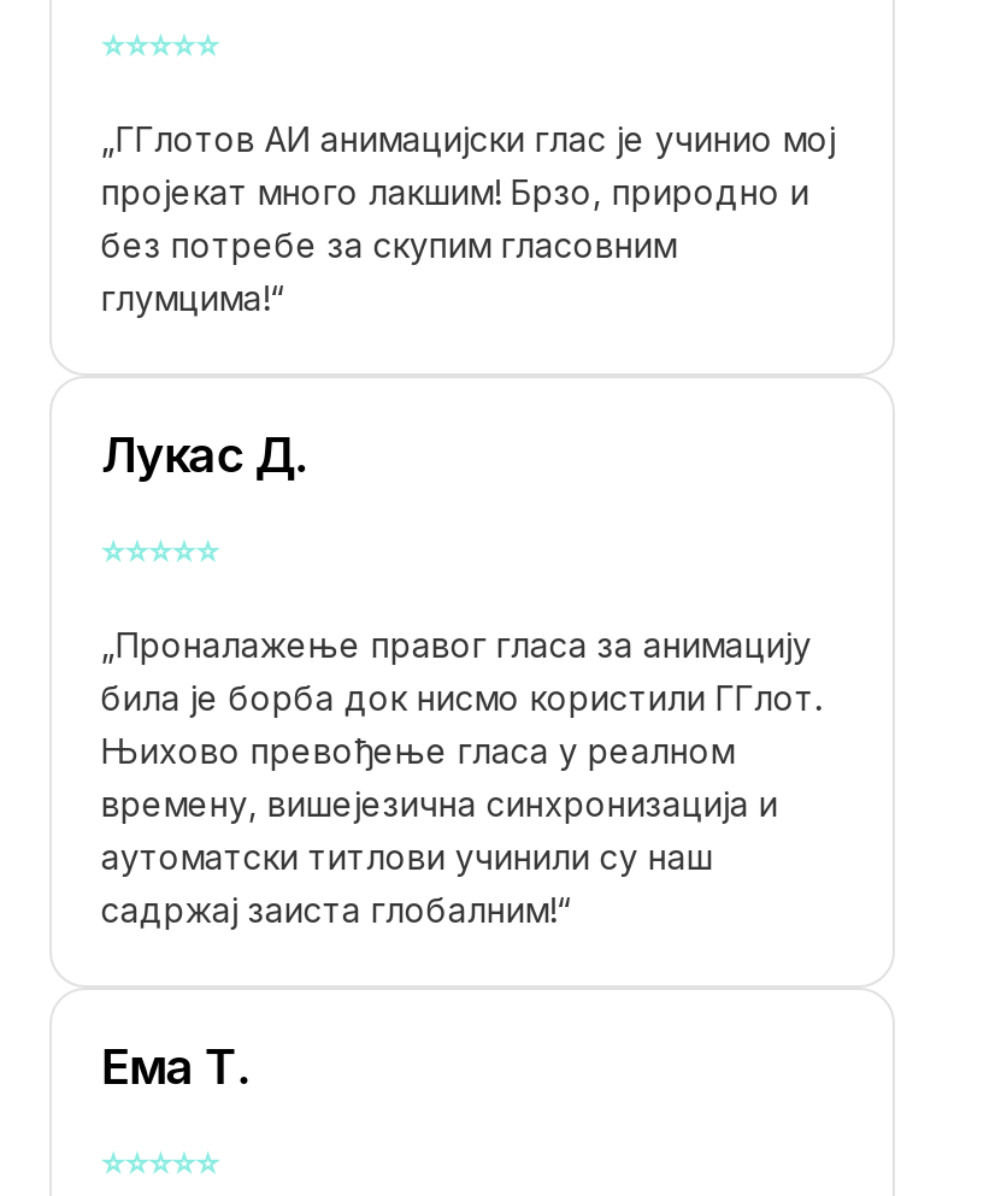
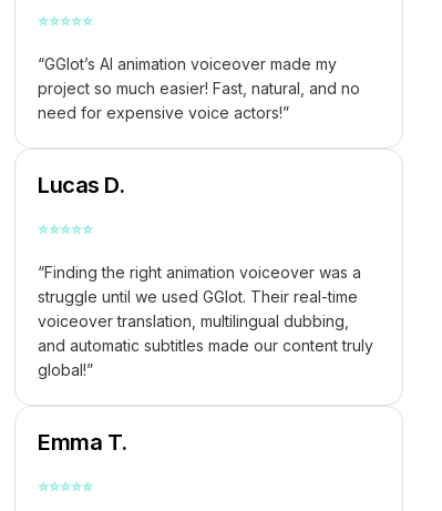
- „ГГлотов АИ анимацијски глас је учинио мој
- пројекат много лакшим! Брзо, природно и
- без потребе за скупим гласовним
- глумцима!“
+ “GGlot’s AI animation voiceover made my
+ project so much easier! Fast, natural, and no
+ need for expensive voice actors!”

- Лукас Д.
+ Lucas D.

- „Проналажење правог гласа за анимацију
- била је борба док нисмо користили ГГлот.
- Њихово превођење гласа у реалном
- времену, вишејезична синхронизација и
- аутоматски титлови учинили су наш
- садржај заиста глобалним!“
+ “Finding the right animation voiceover was a
+ struggle until we used GGlot. Their real-time
+ voiceover translation, multilingual dubbing,
+ and automatic subtitles made our content truly
+ global!”

- Ема Т.
+ Emma T.
